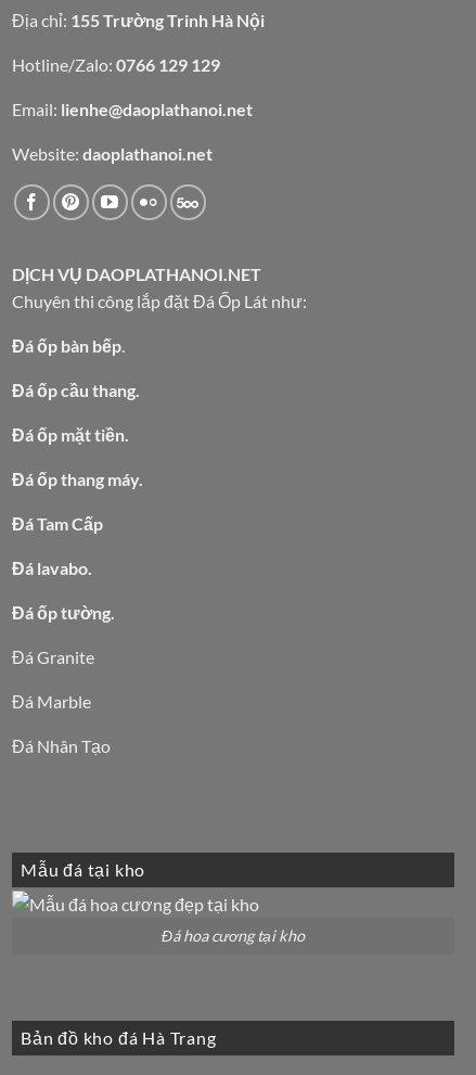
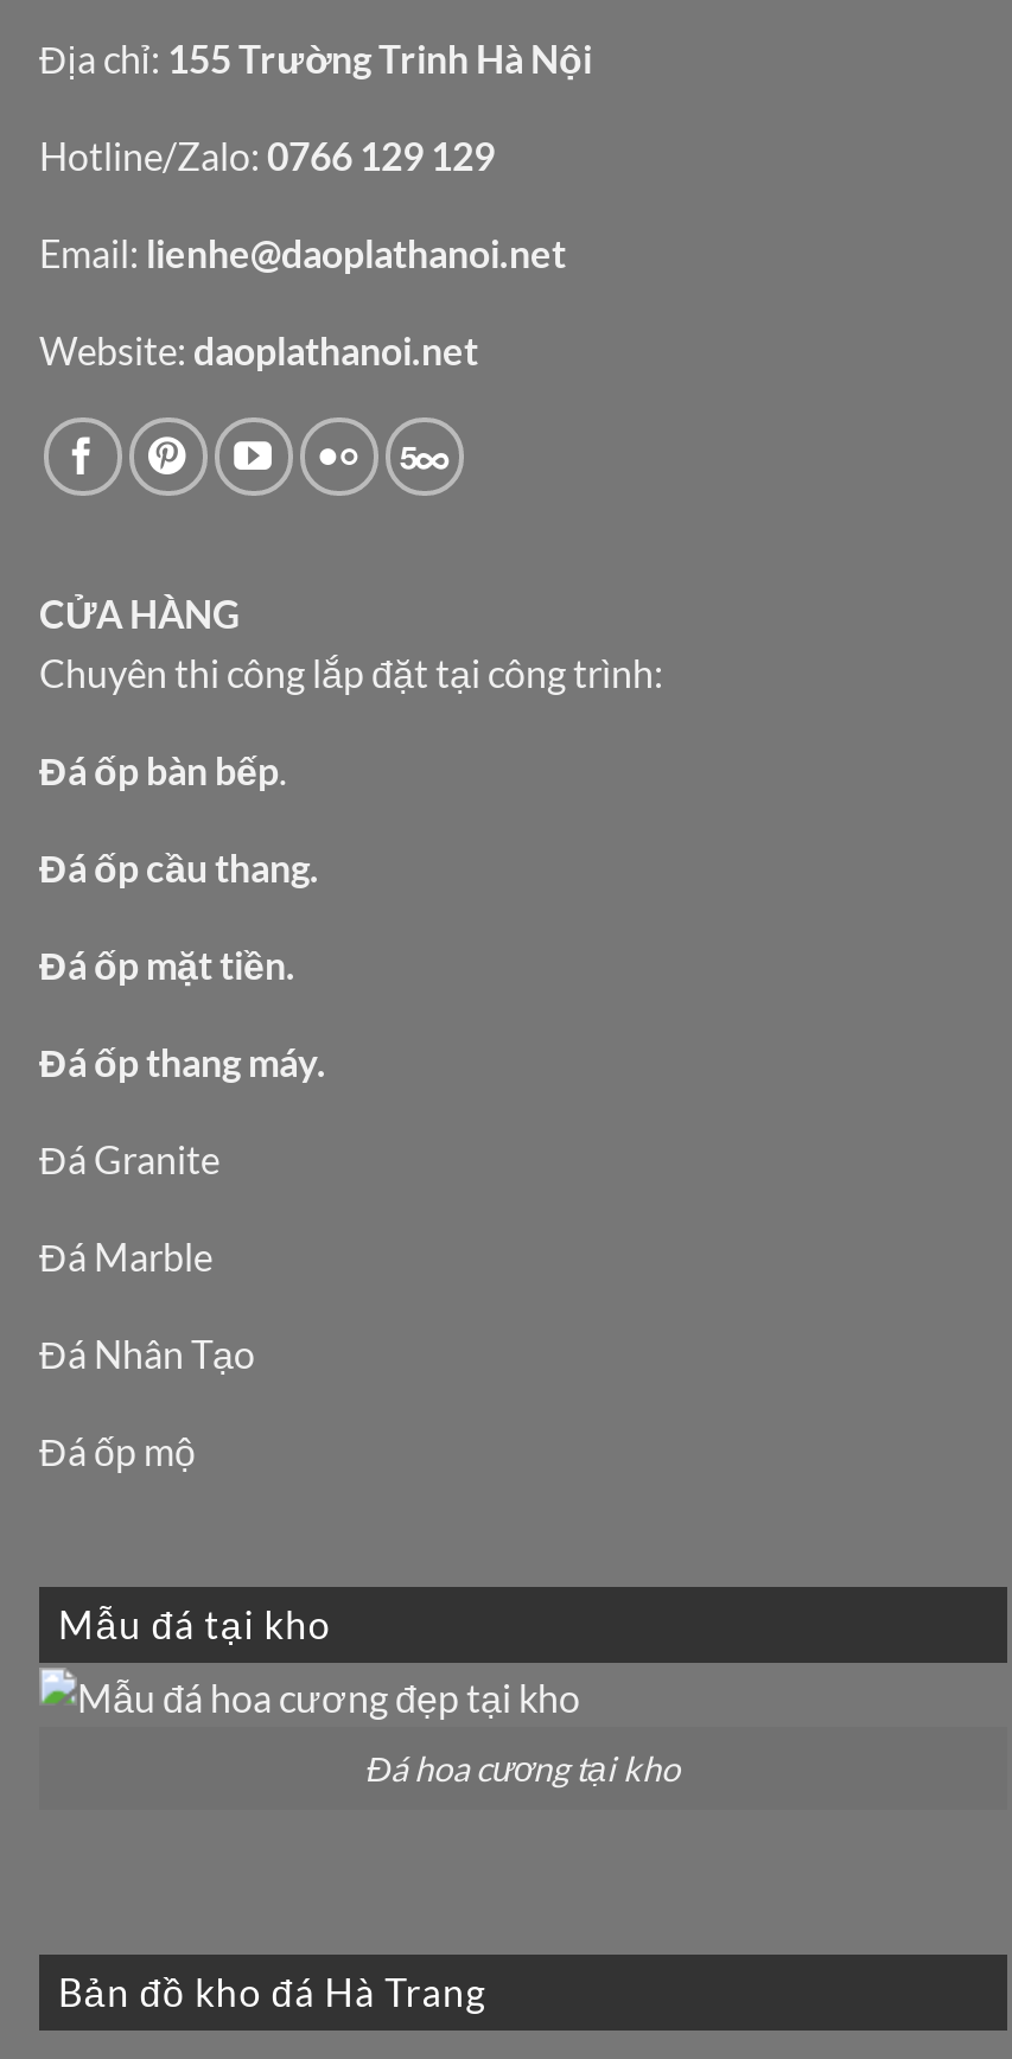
- DỊCH VỤ DAOPLATHANOI.NET
- Chuyên thi công lắp đặt Đá Ốp Lát như:
+ CỬA HÀNG
+ Chuyên thi công lắp đặt tại công trình:

- Đá Tam Cấp
- Đá lavabo.
- Đá ốp tường.

+ Đá ốp mộ
